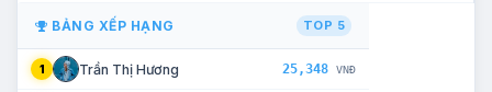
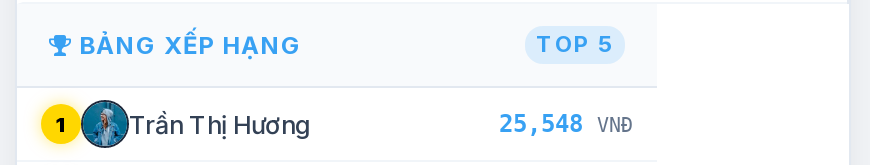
- 25,348 VNĐ
+ 25,548 VNĐ
